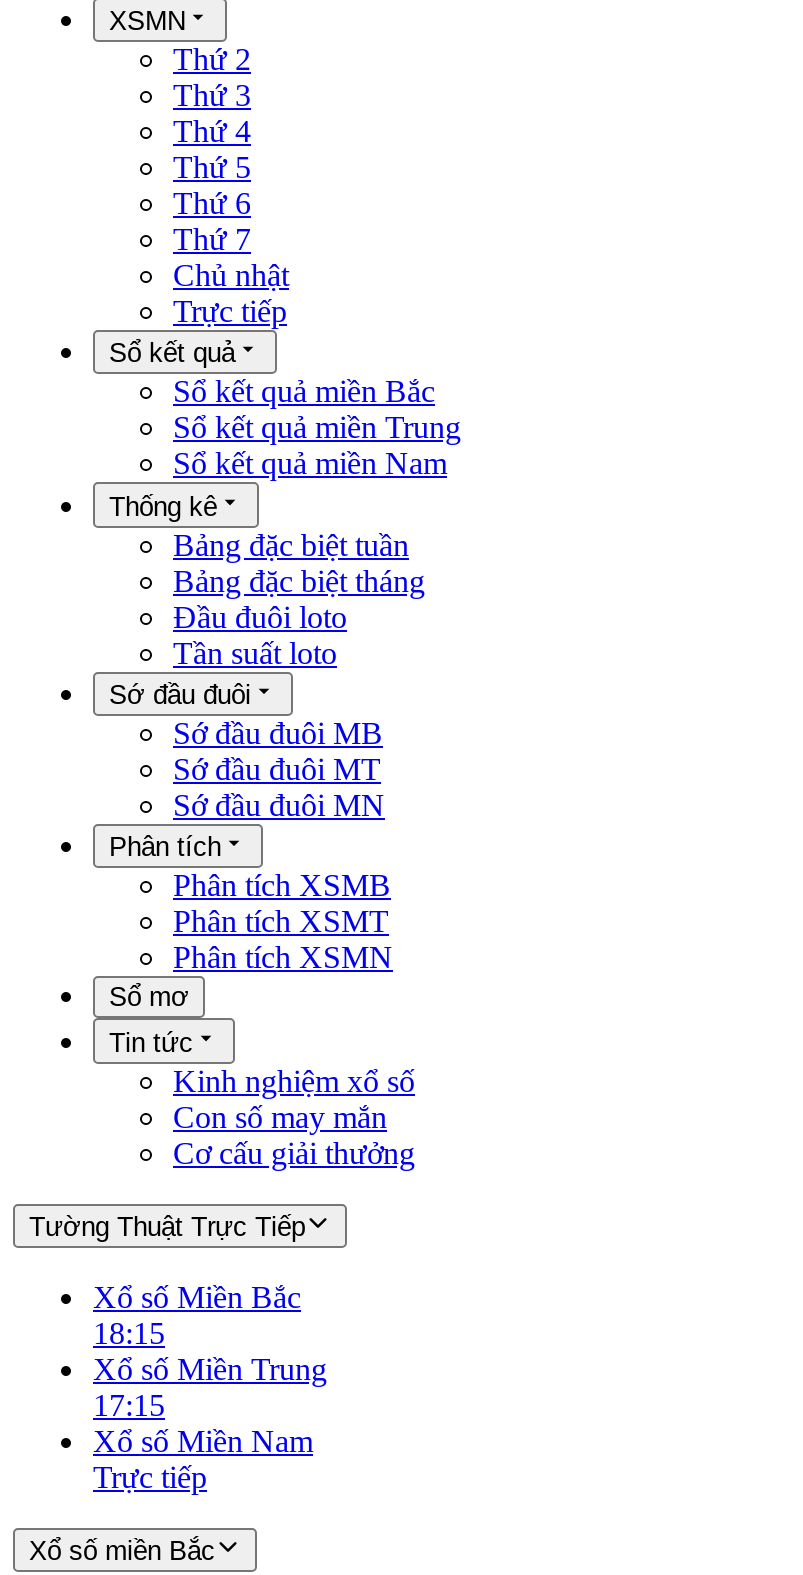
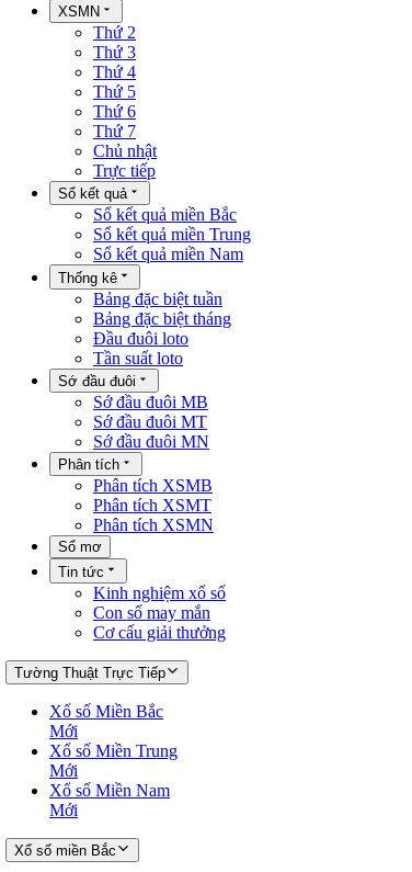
- 18:15
+ Mới

- 17:15
+ Mới

- Trực tiếp
+ Mới
